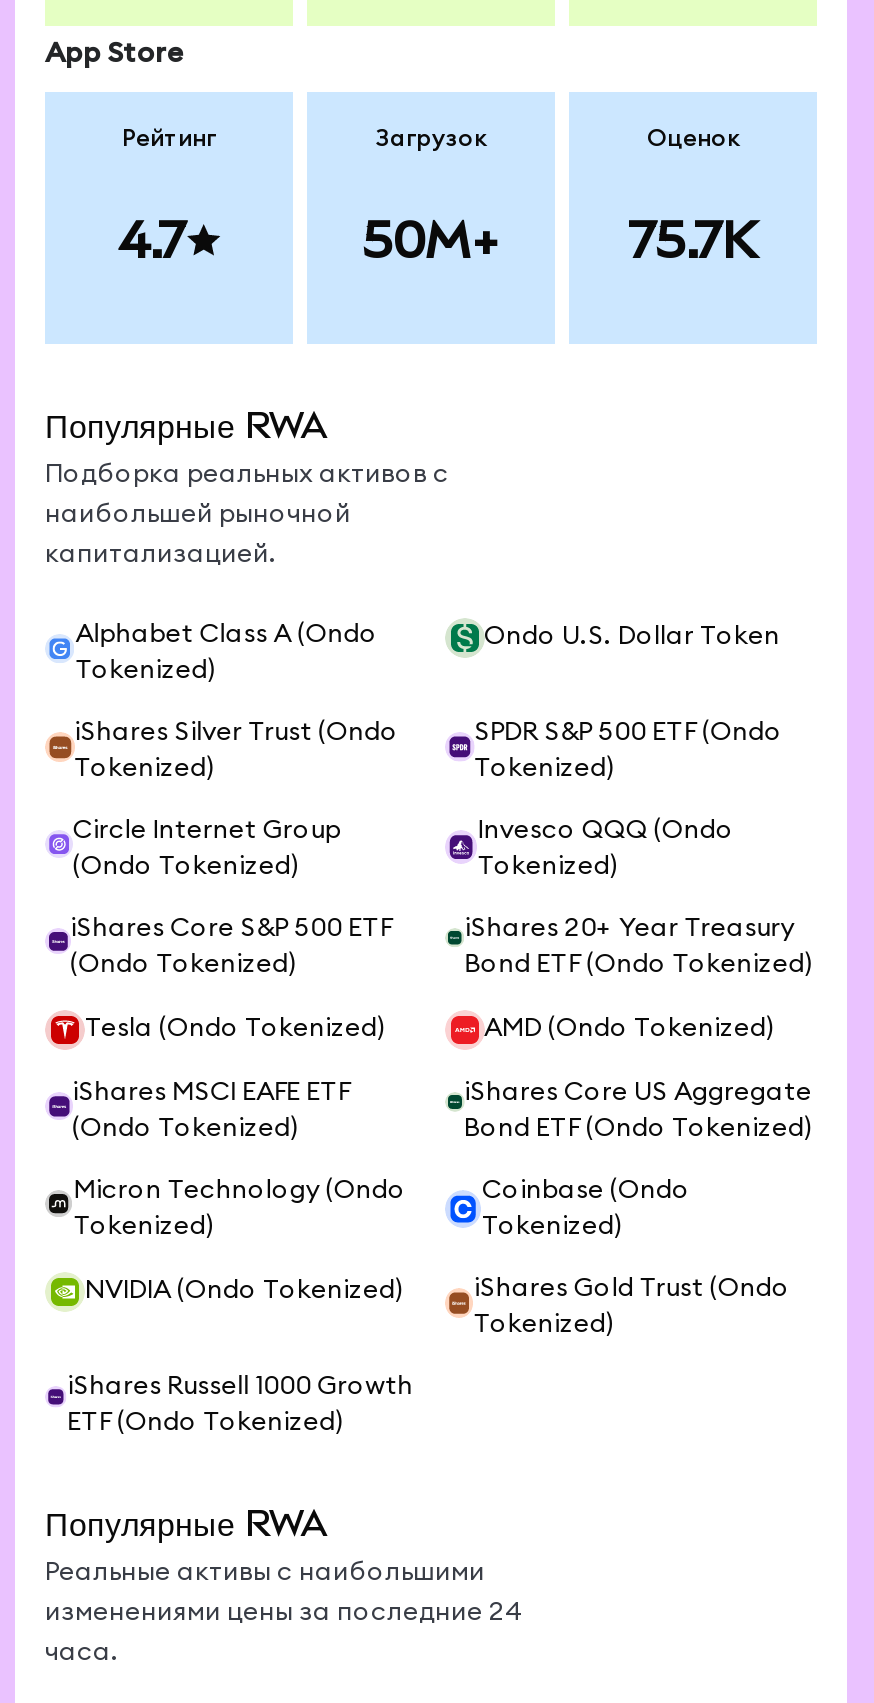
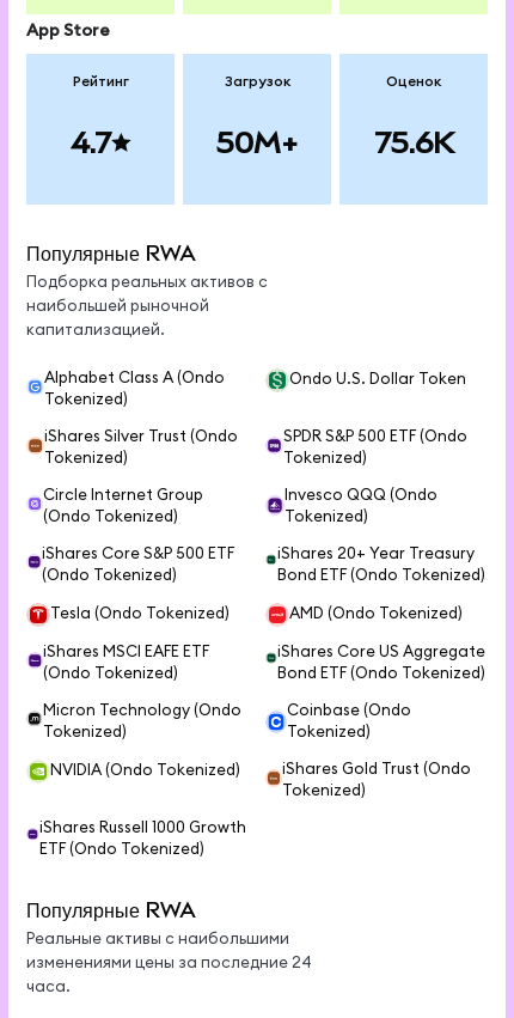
- 75.7K
+ 75.6K
